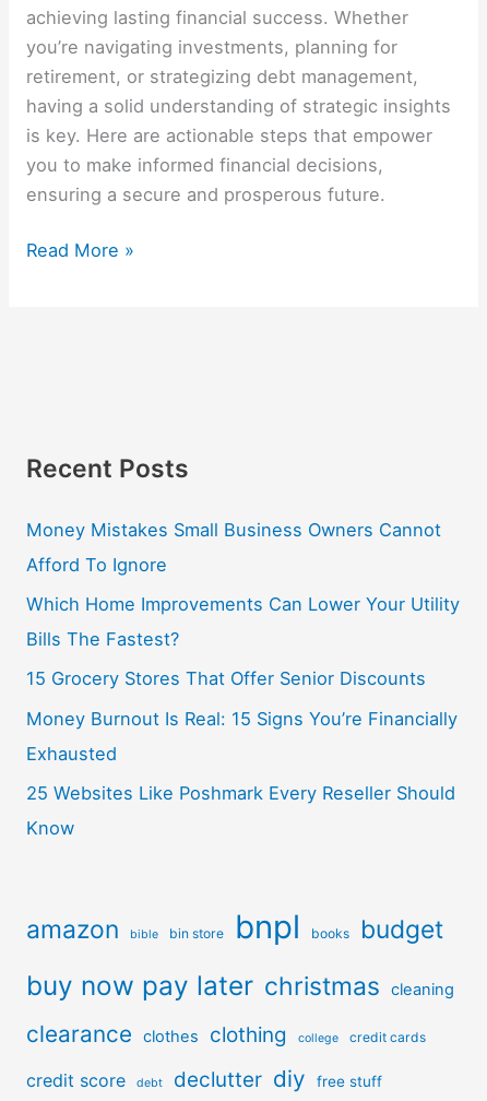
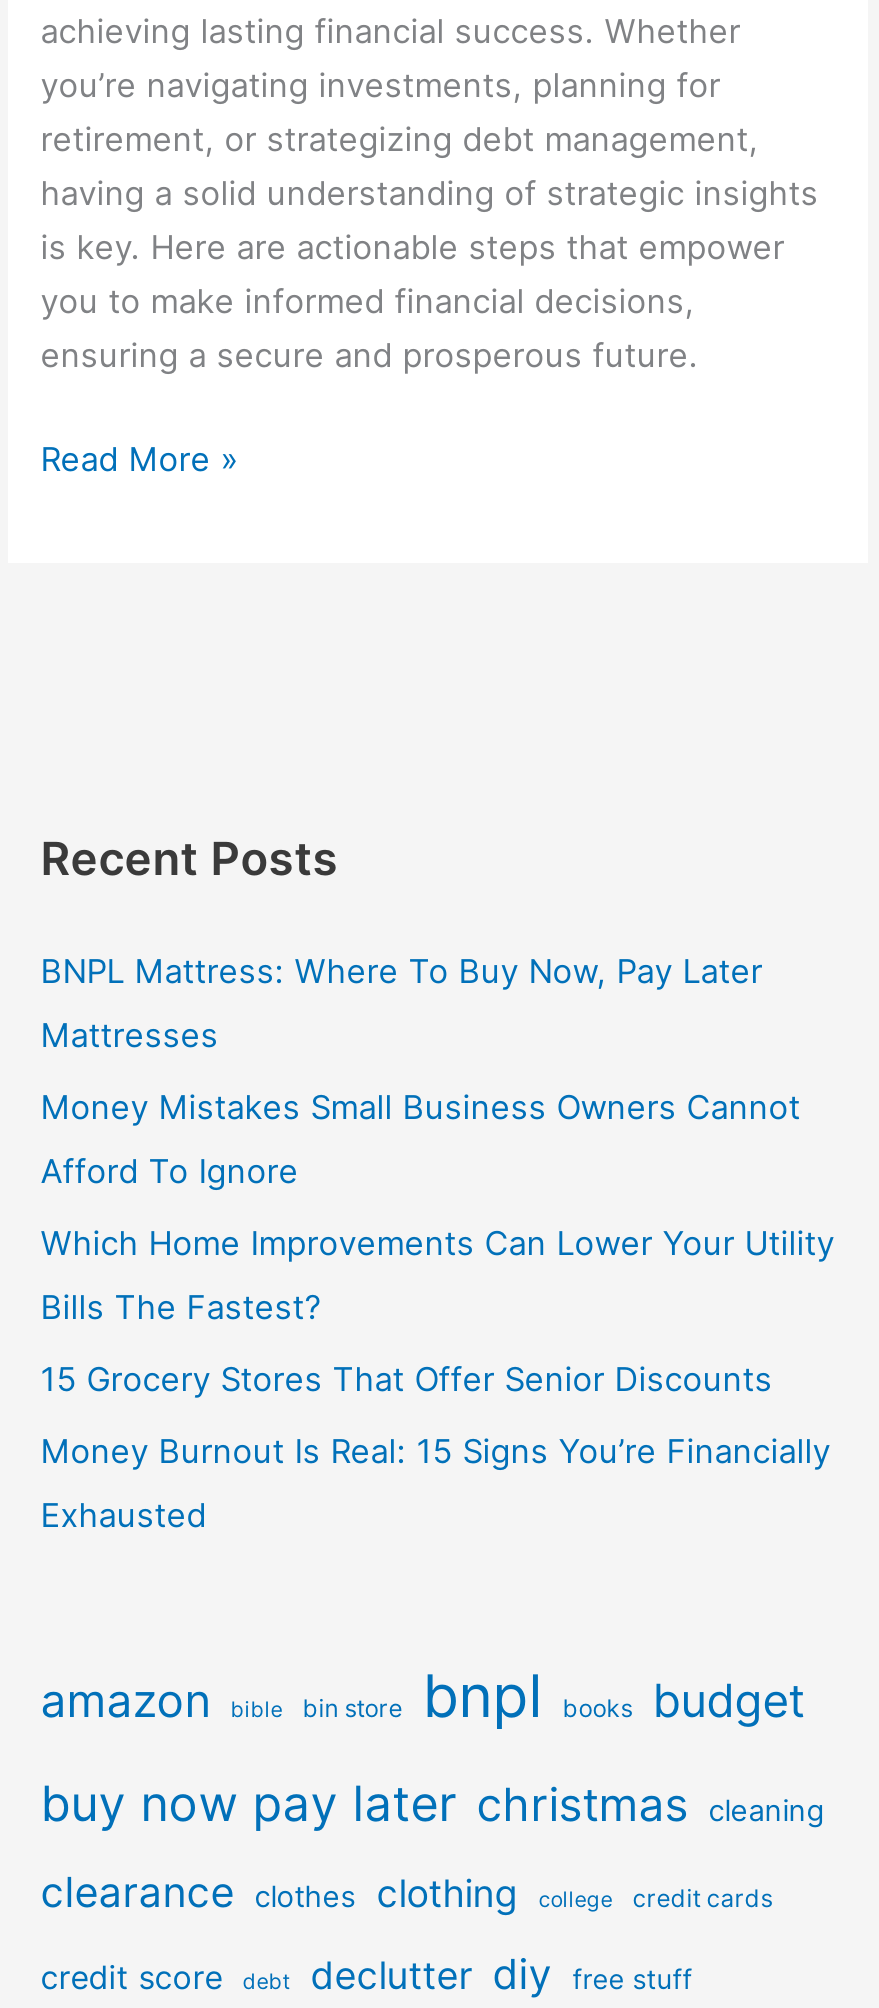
+ BNPL Mattress: Where To Buy Now, Pay Later
+ Mattresses

moved down: Money Mistakes Small Business Owners Cannot | Afford To Ignore | Which Home Improvements Can Lower Your Utility | Bills The Fastest? | 15 Grocery Stores That Offer Senior Discounts | Money Burnout Is Real: 15 Signs You’re Financially | Exhausted

- 25 Websites Like Poshmark Every Reseller Should
- Know
